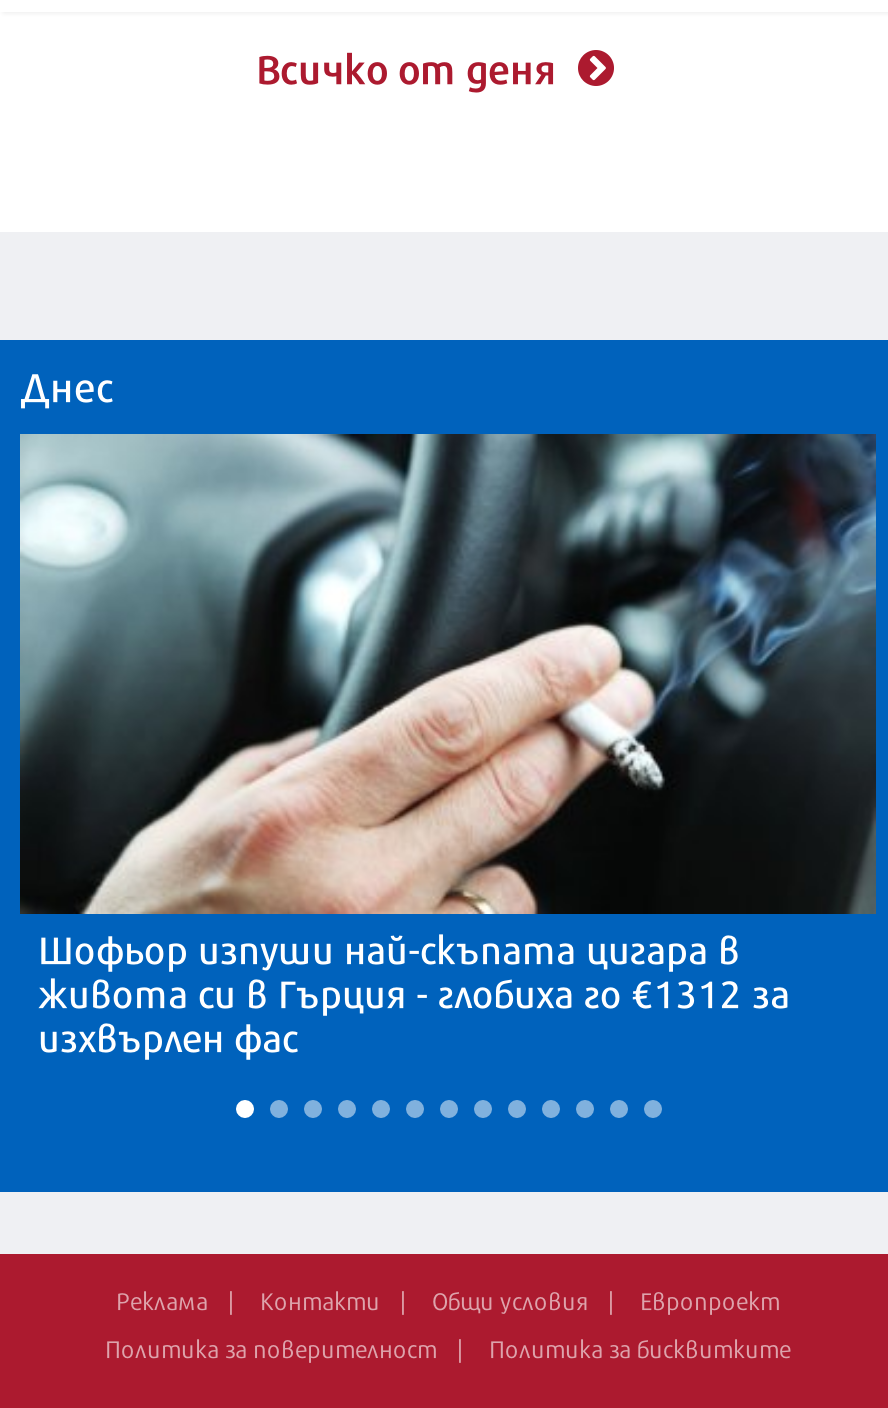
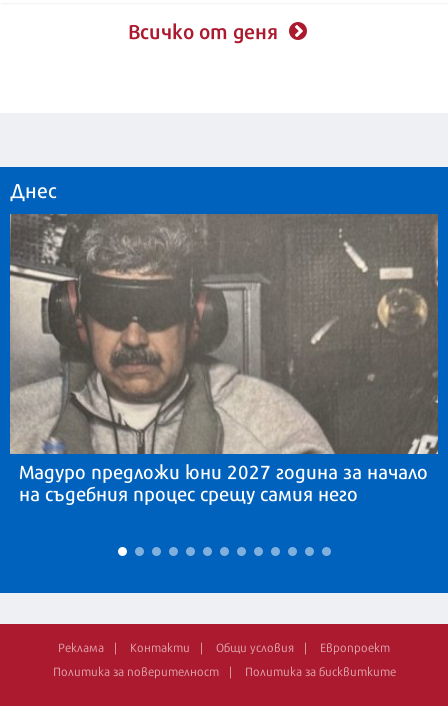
- [image]
- Шофьор изпуши най-скъпата цигара в
- живота си в Гърция - глобиха го €1312 за
- изхвърлен фас
+ [image]
+ Мадуро предложи юни 2027 година за начало
+ на съдебния процес срещу самия него
